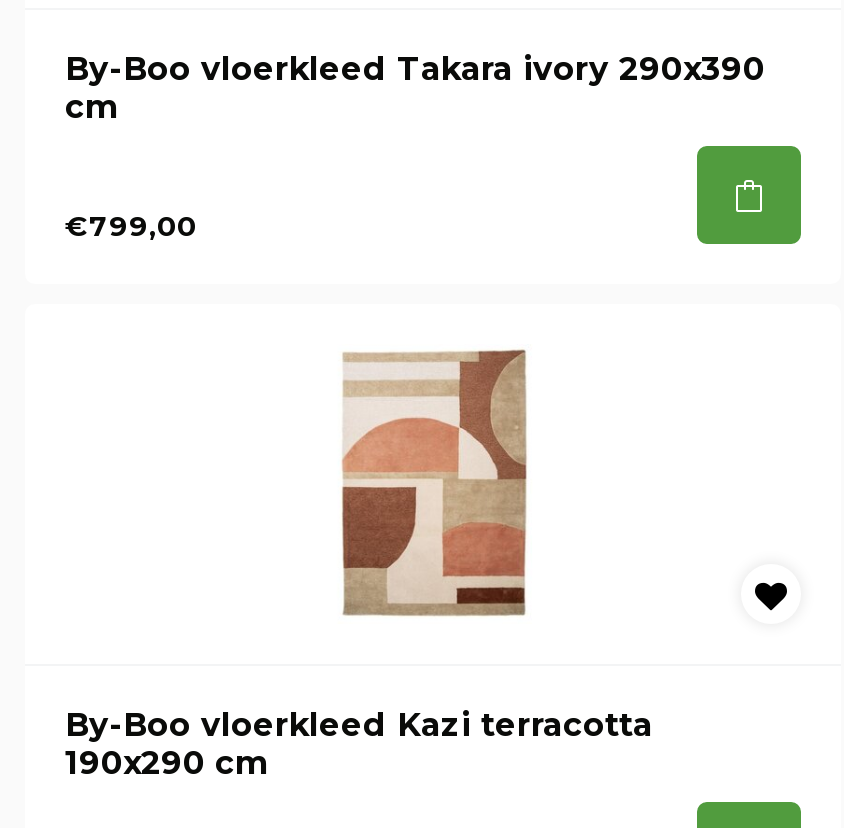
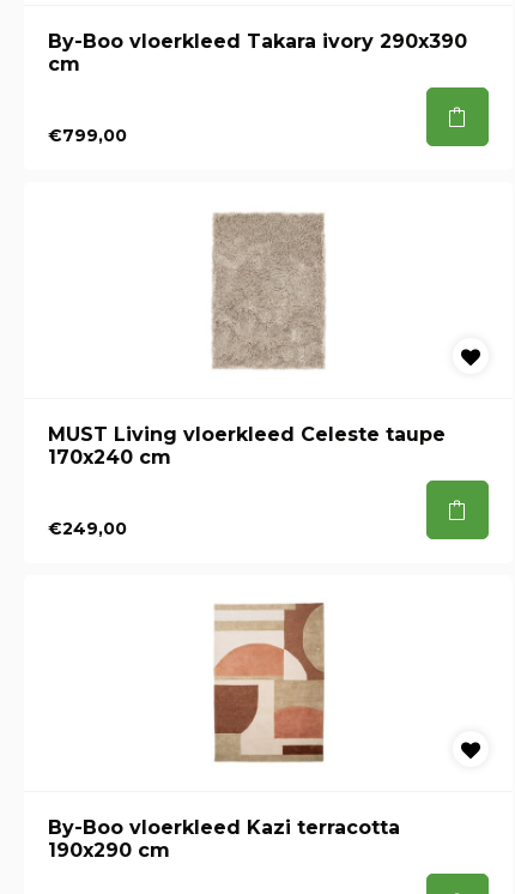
+ MUST Living vloerkleed Celeste taupe
+ 170x240 cm
+ €249,00

+ [image]
